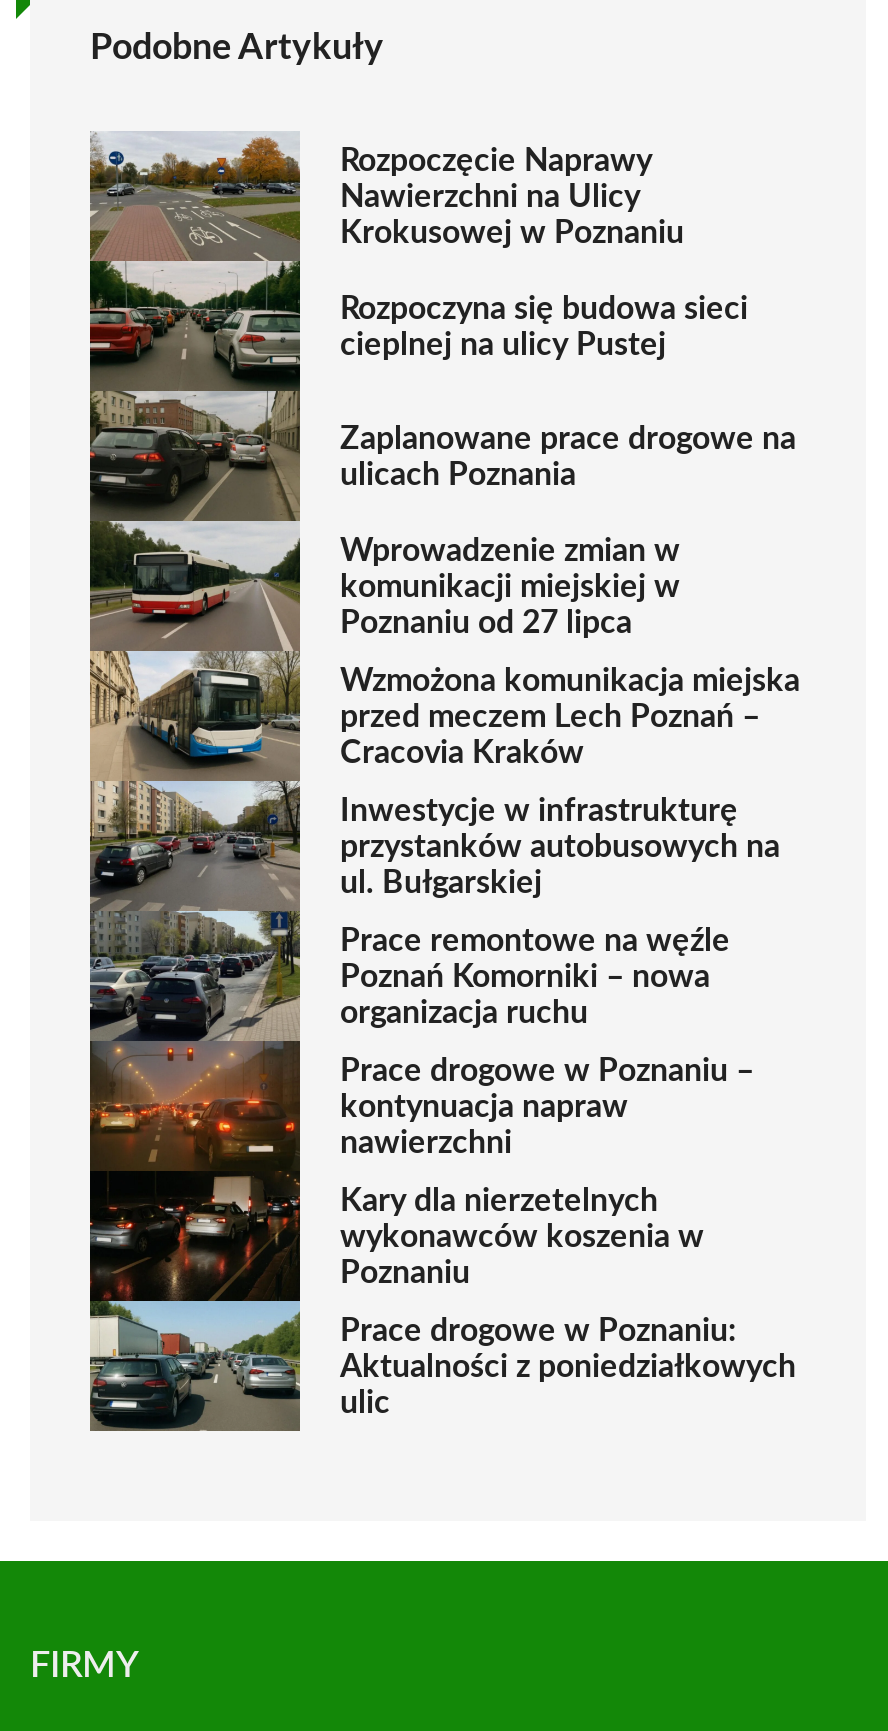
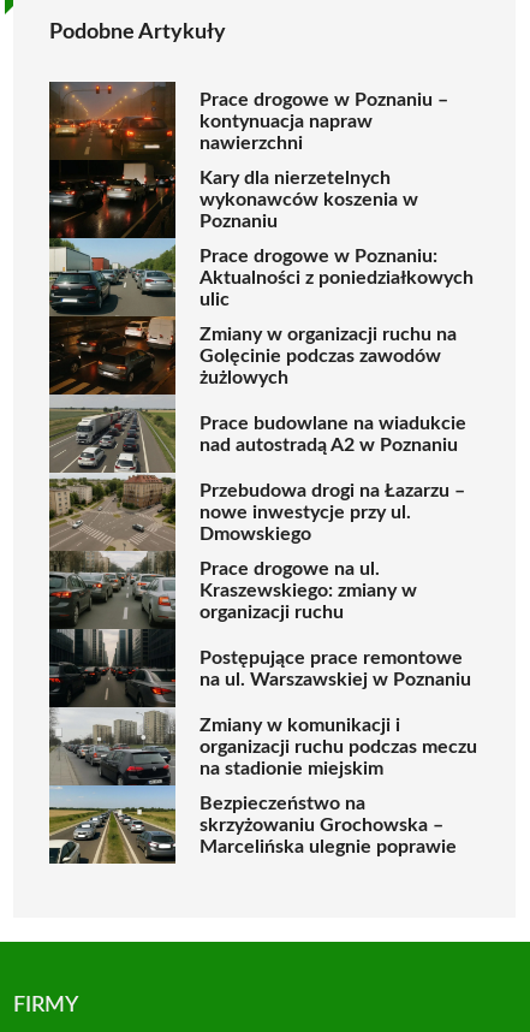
- [image]
+ [image]

- Rozpoczęcie Naprawy
- Nawierzchni na Ulicy
- Krokusowej w Poznaniu
- Rozpoczyna się budowa sieci
- cieplnej na ulicy Pustej
- Zaplanowane prace drogowe na
- ulicach Poznania
- Wprowadzenie zmian w
- komunikacji miejskiej w
- Poznaniu od 27 lipca
- Wzmożona komunikacja miejska
- przed meczem Lech Poznań –
- Cracovia Kraków
- Inwestycje w infrastrukturę
- przystanków autobusowych na
- ul. Bułgarskiej
- Prace remontowe na węźle
- Poznań Komorniki – nowa
- organizacja ruchu

moved up: Prace drogowe w Poznaniu – | kontynuacja napraw | nawierzchni | ... | Aktualności z poniedziałkowych | ulic

+ Zmiany w organizacji ruchu na
+ Golęcinie podczas zawodów
+ żużlowych
+ Prace budowlane na wiadukcie
+ nad autostradą A2 w Poznaniu
+ Przebudowa drogi na Łazarzu –
+ nowe inwestycje przy ul.
+ Dmowskiego
+ Prace drogowe na ul.
+ Kraszewskiego: zmiany w
+ organizacji ruchu
+ Postępujące prace remontowe
+ na ul. Warszawskiej w Poznaniu
+ Zmiany w komunikacji i
+ organizacji ruchu podczas meczu
+ na stadionie miejskim
+ Bezpieczeństwo na
+ skrzyżowaniu Grochowska –
+ Marcelińska ulegnie poprawie
